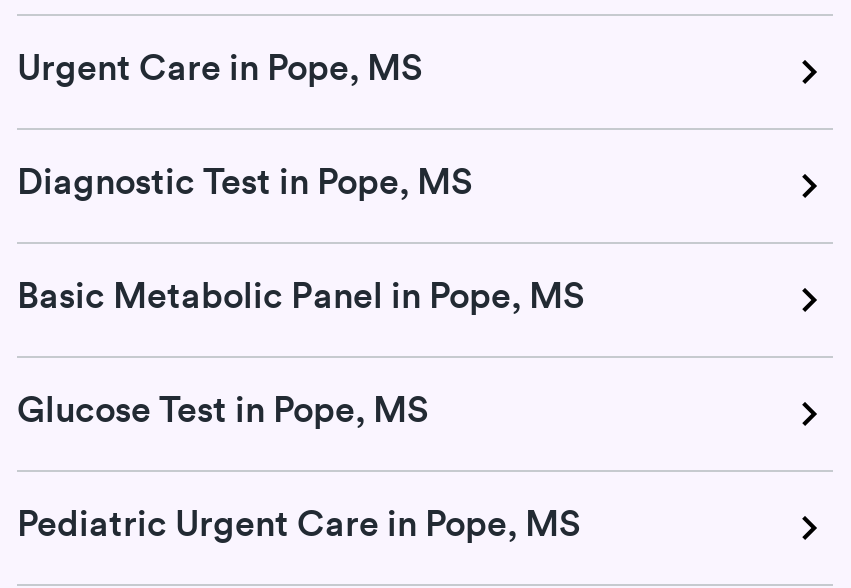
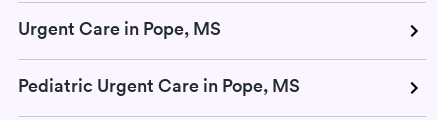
- Diagnostic Test in Pope, MS
- Basic Metabolic Panel in Pope, MS
- Glucose Test in Pope, MS
